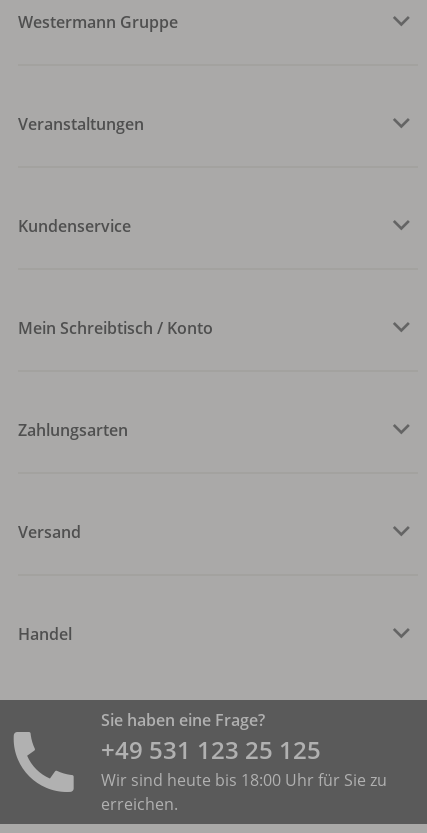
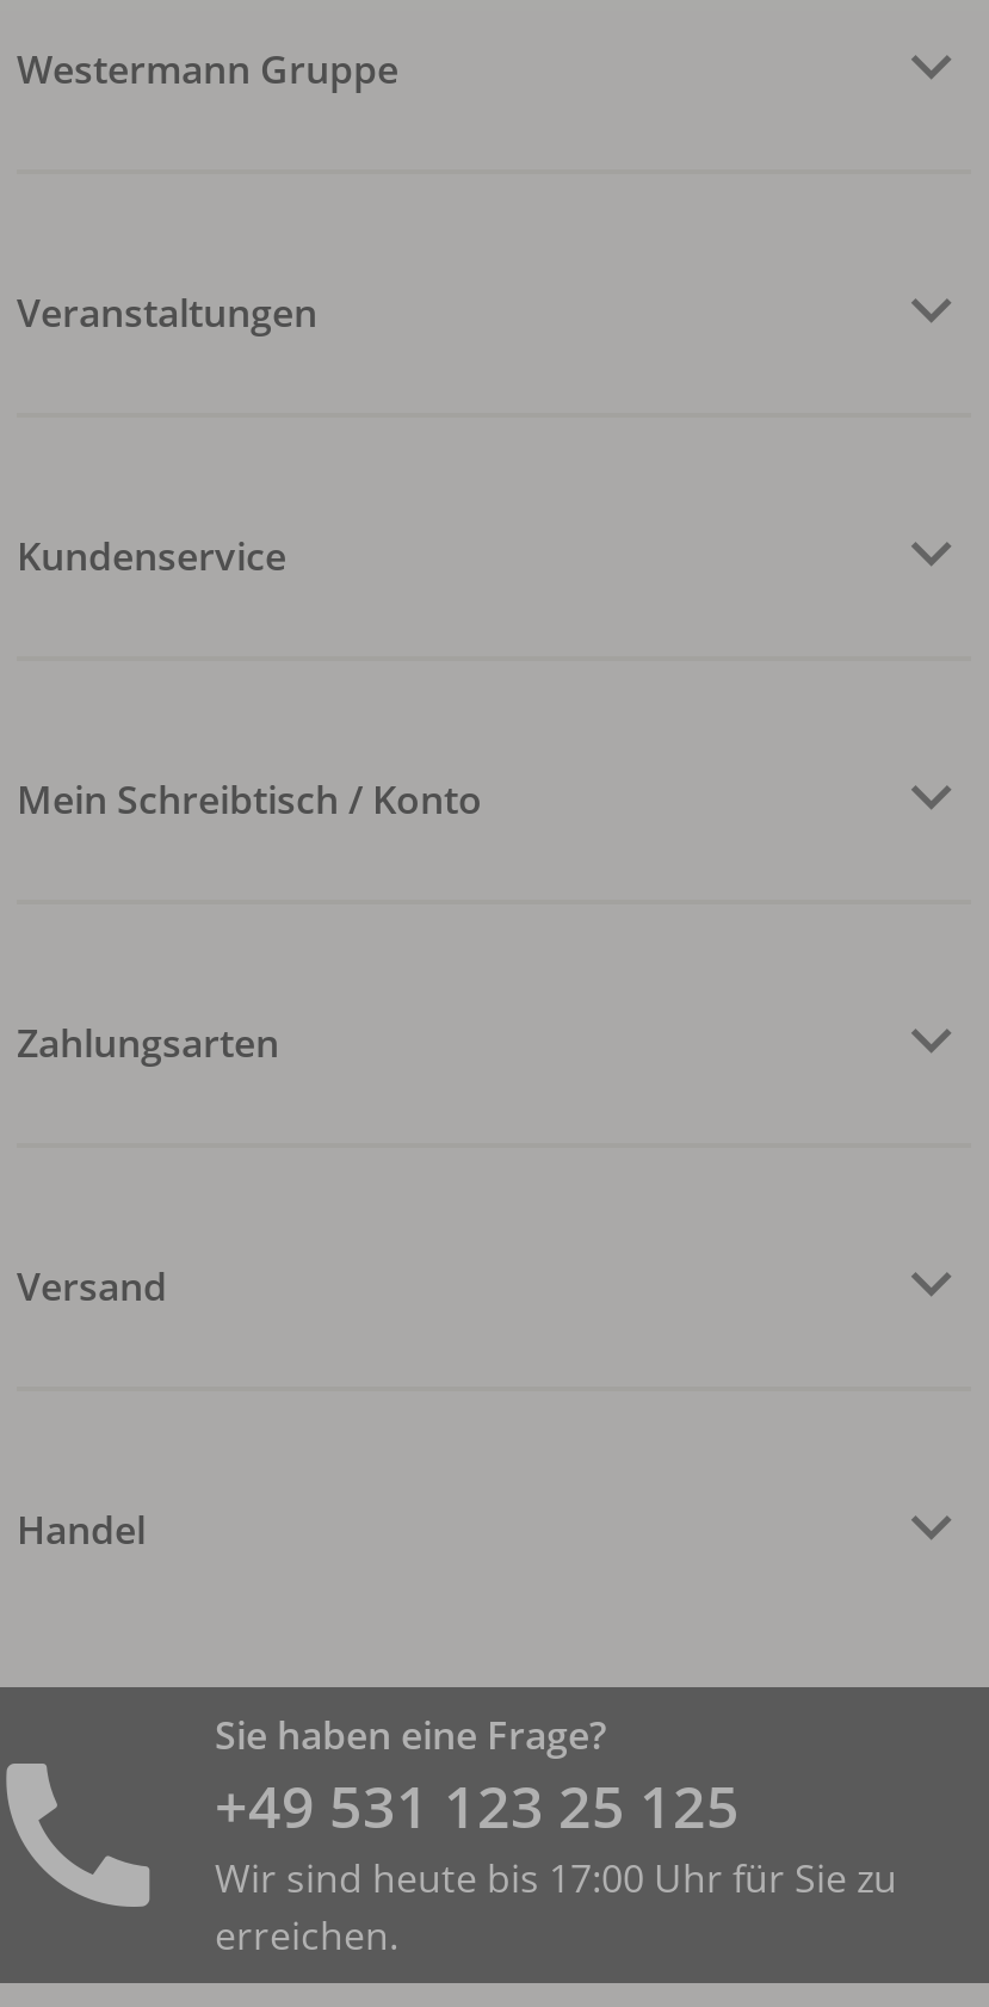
- Wir sind heute bis 18:00 Uhr für Sie zu
+ Wir sind heute bis 17:00 Uhr für Sie zu
